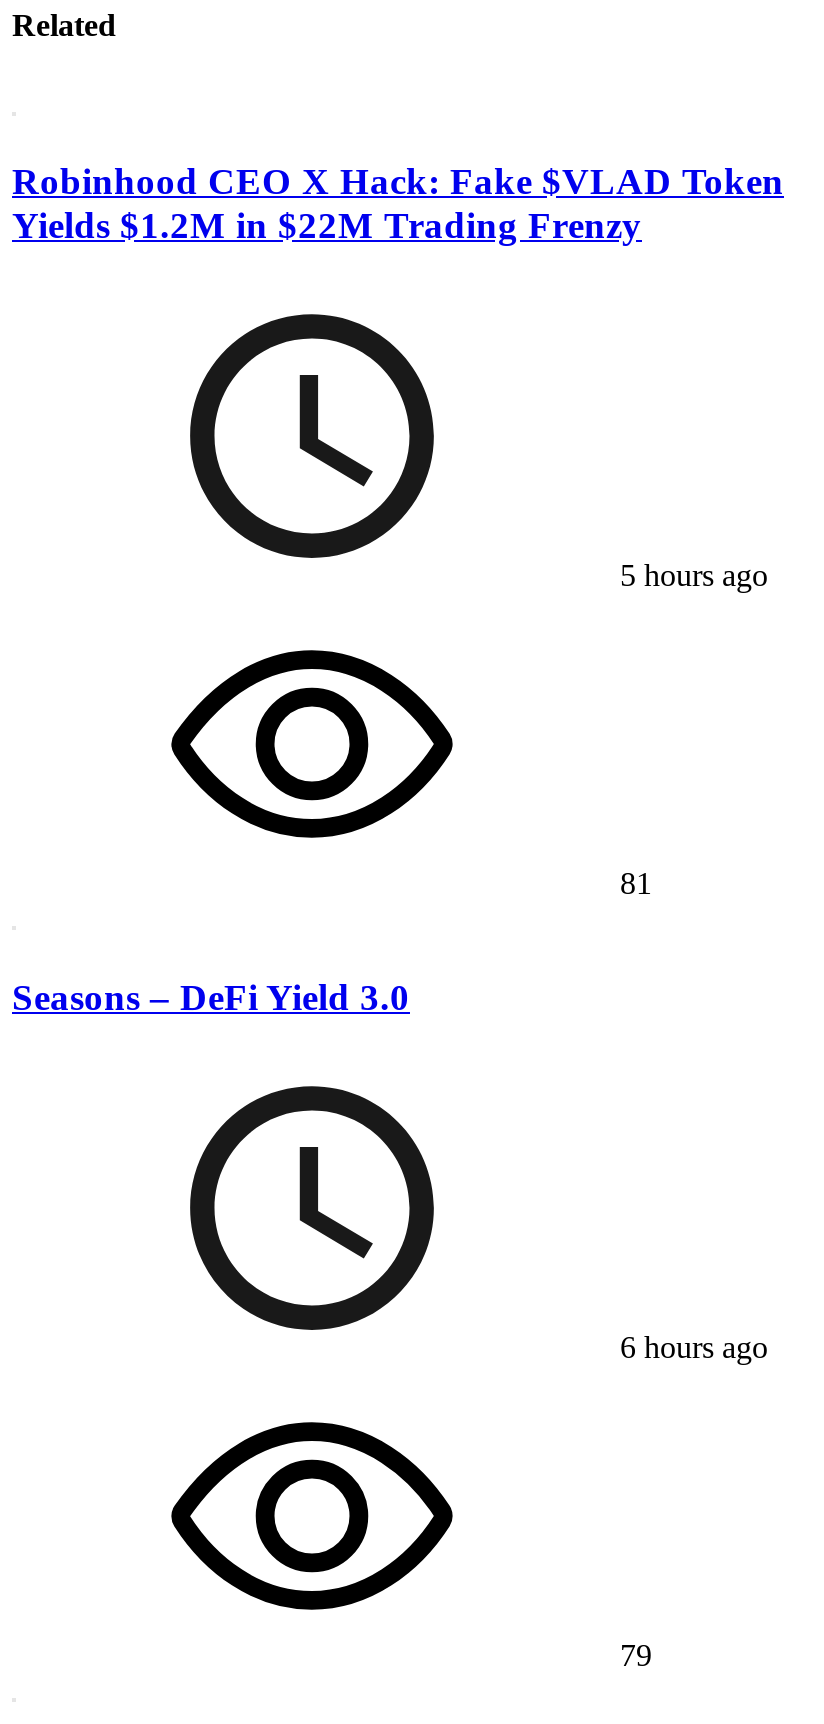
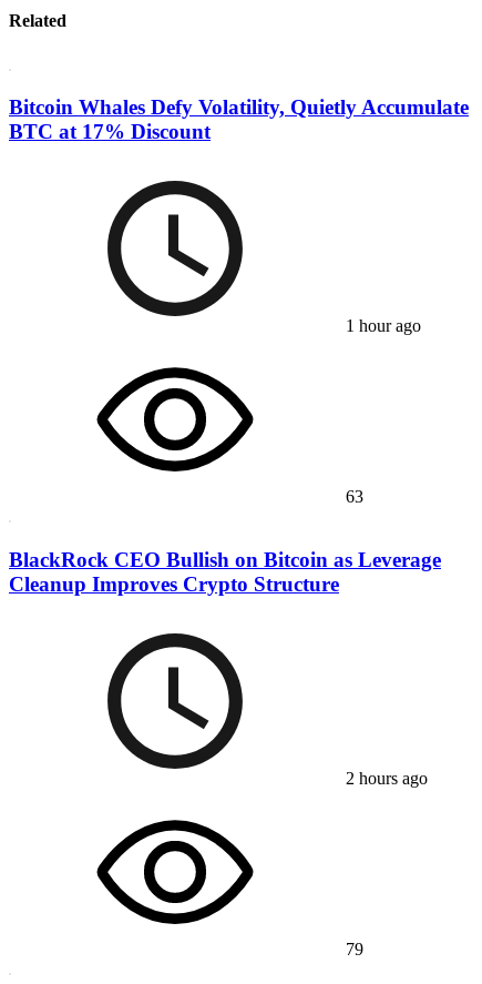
- Robinhood CEO X Hack: Fake $VLAD Token
- Yields $1.2M in $22M Trading Frenzy
+ Bitcoin Whales Defy Volatility, Quietly Accumulate
+ BTC at 17% Discount

- 5 hours ago
+ 1 hour ago

- 81
+ 63

- Seasons – DeFi Yield 3.0
+ BlackRock CEO Bullish on Bitcoin as Leverage
+ Cleanup Improves Crypto Structure

- 6 hours ago
+ 2 hours ago
